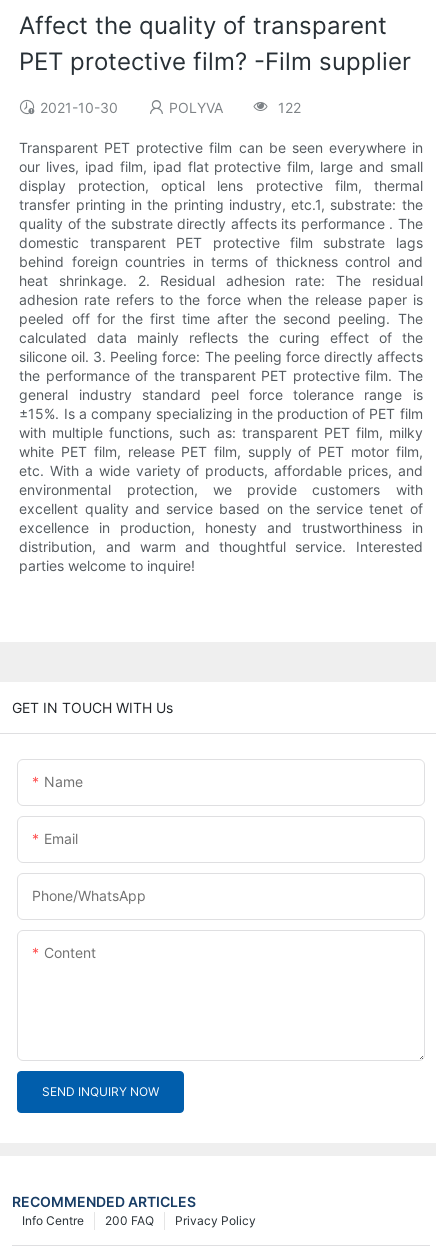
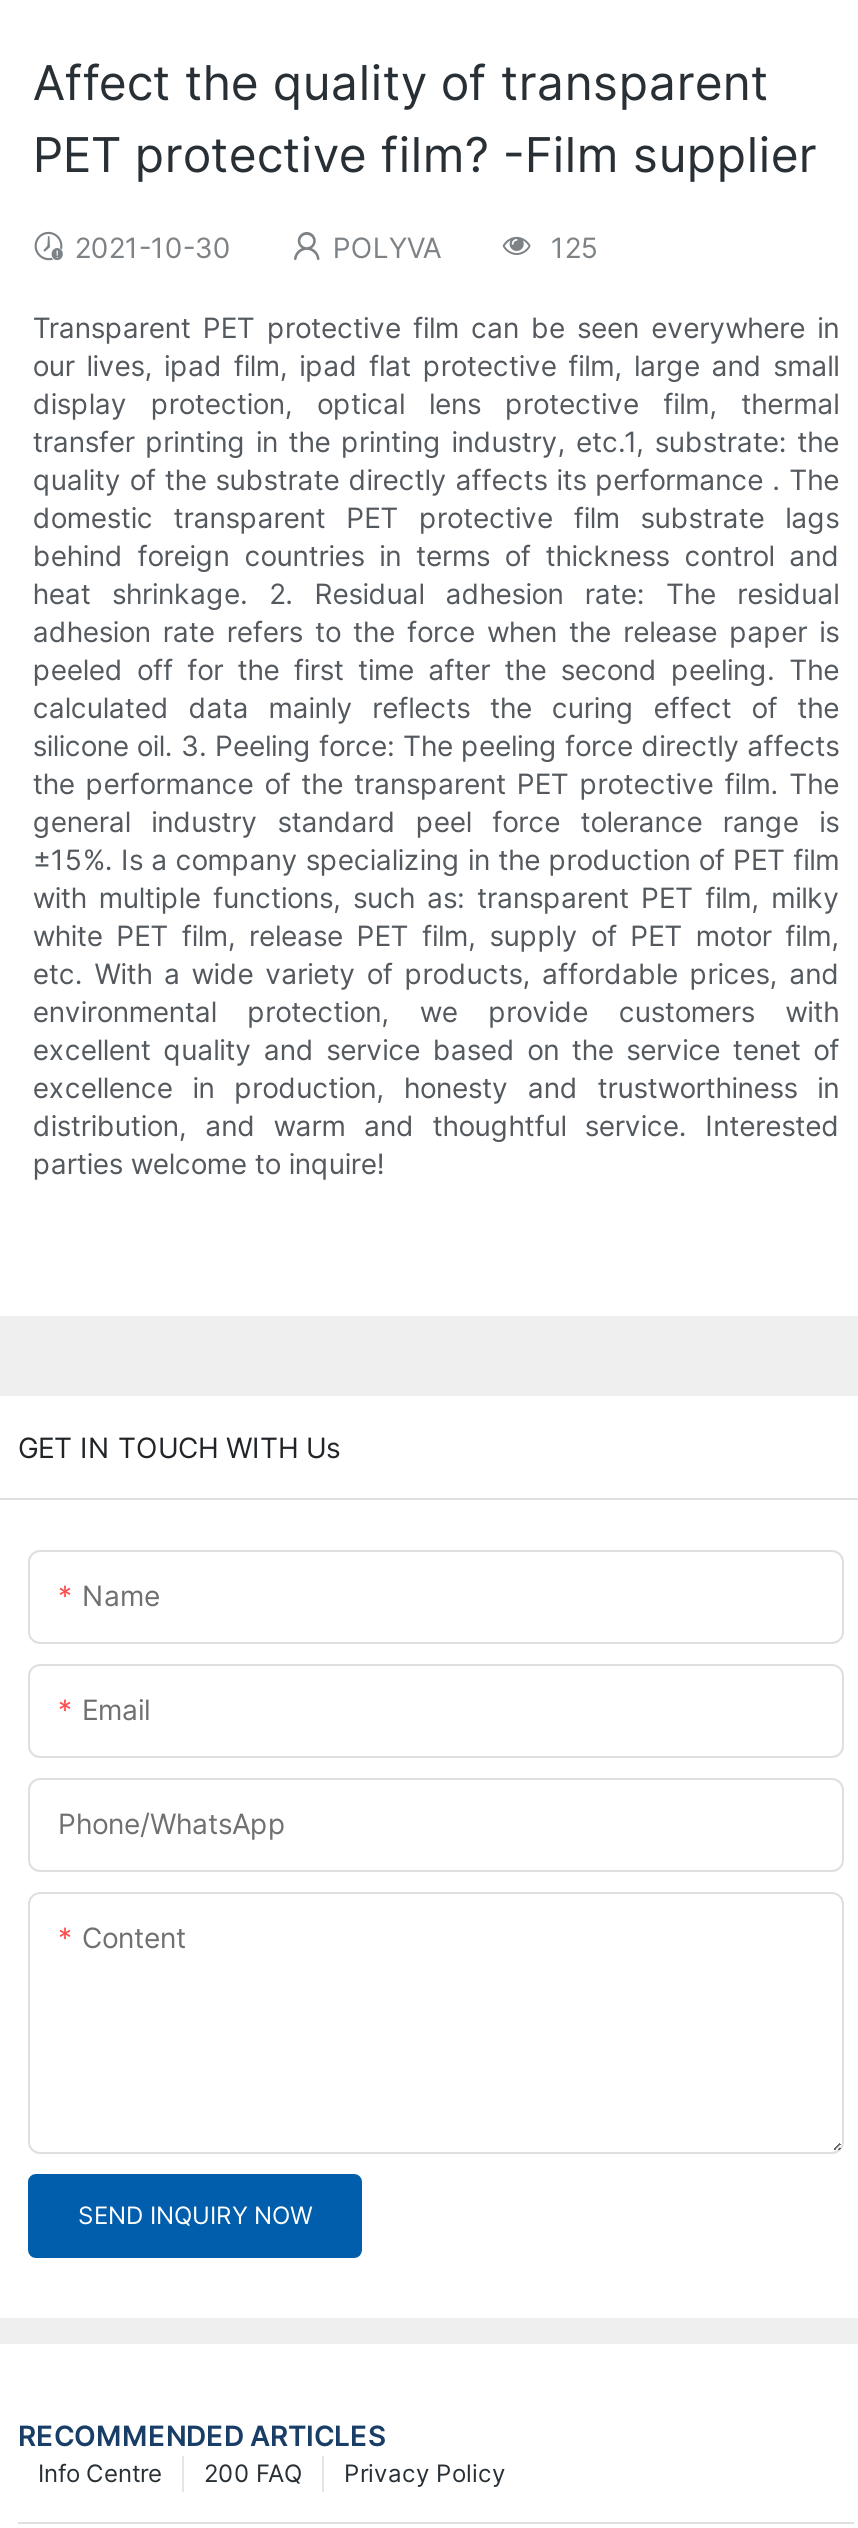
- 122
+ 125
